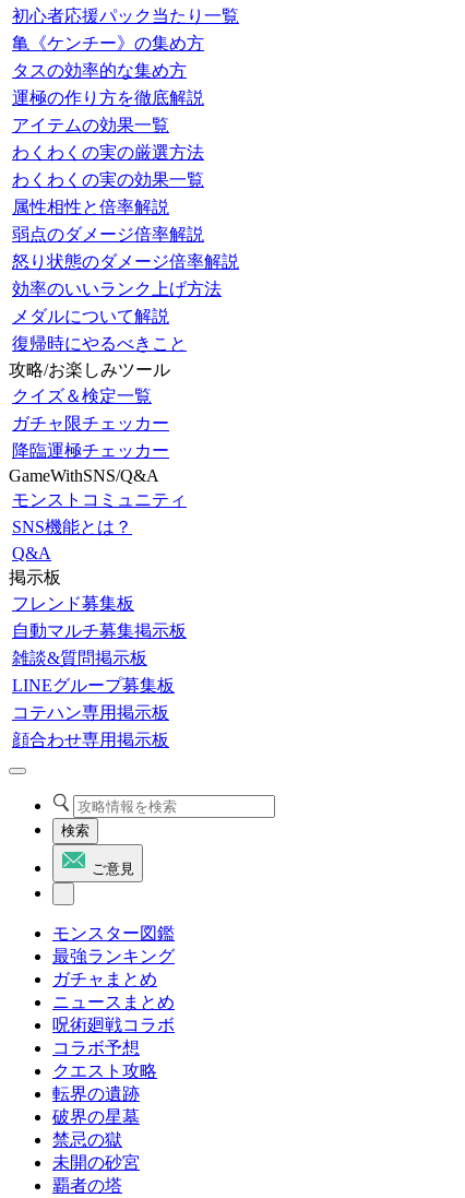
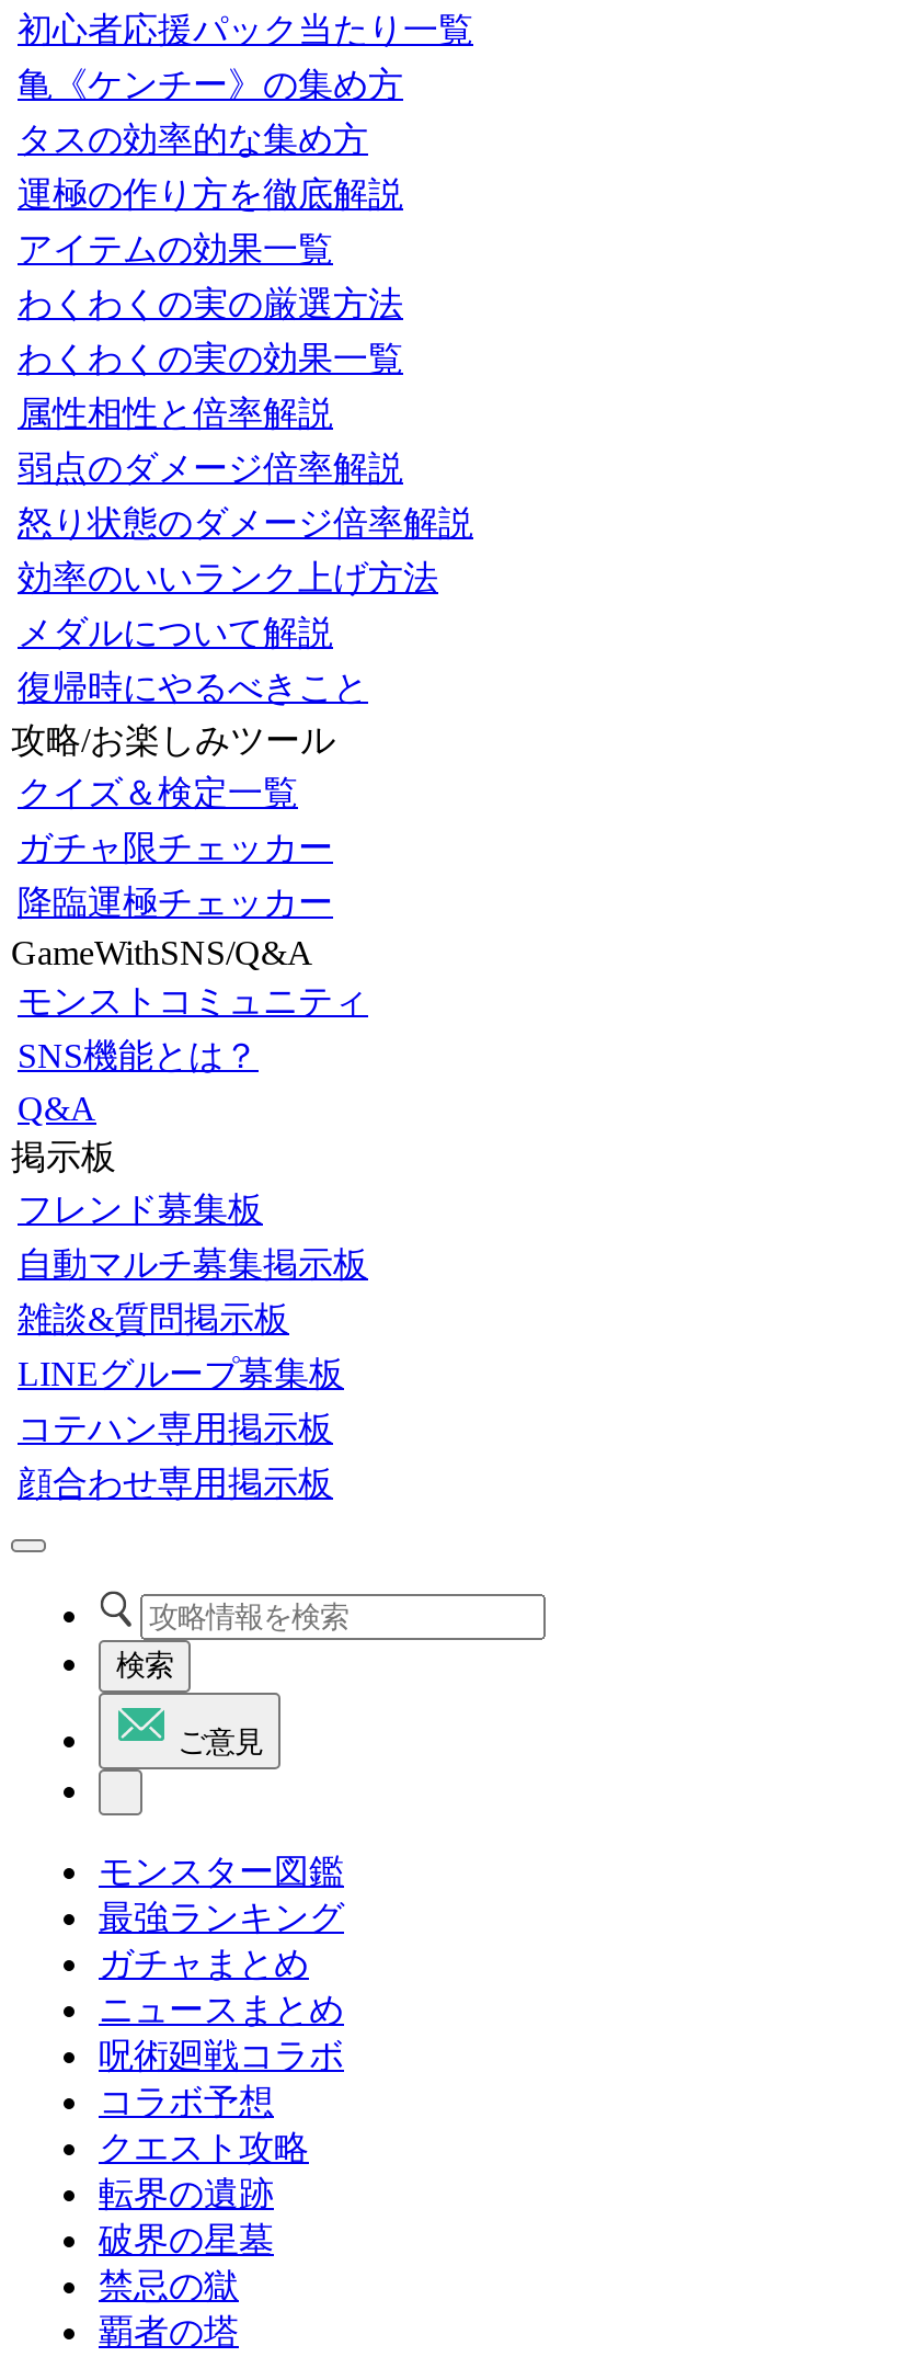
- 未開の砂宮
